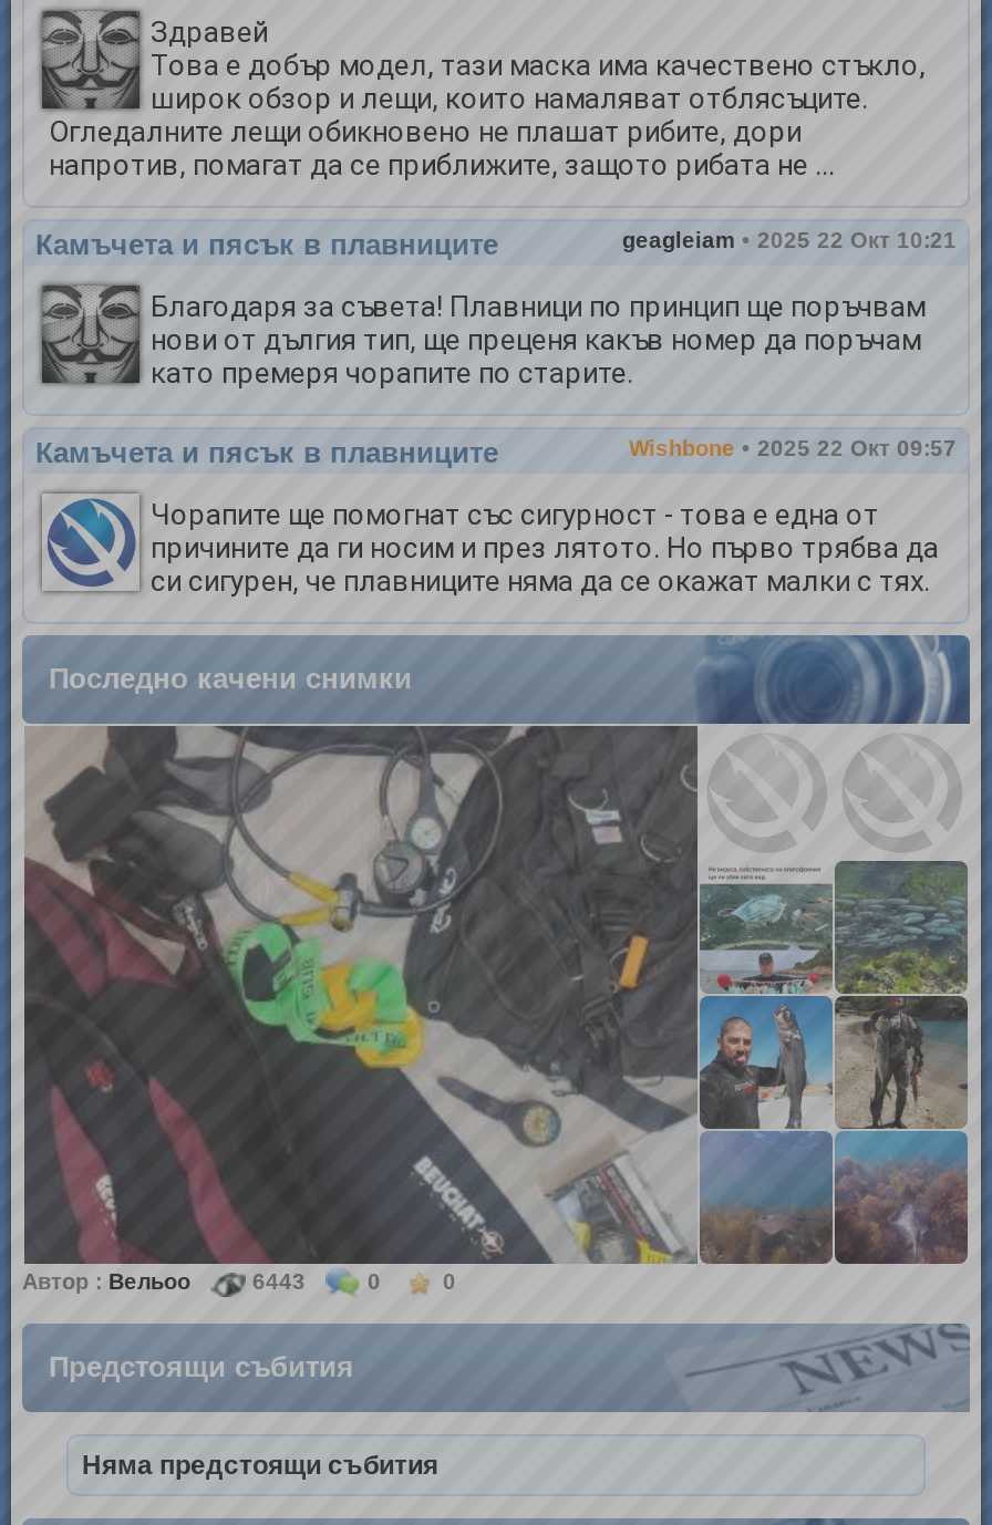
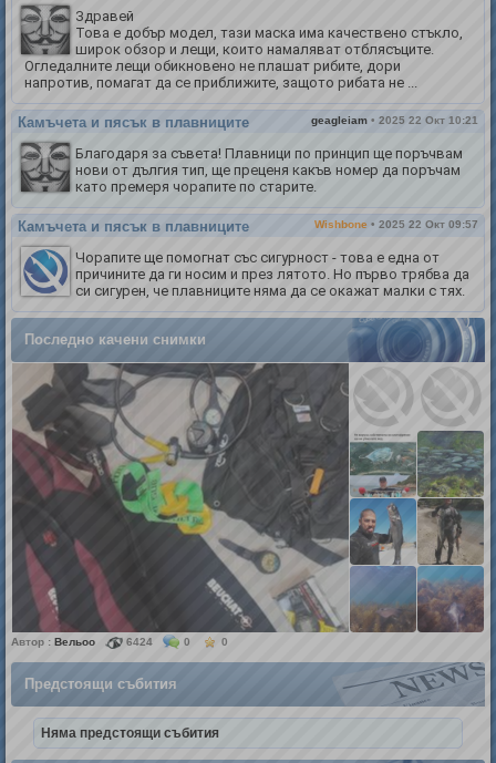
- 6443 0 0
+ 6424 0 0
